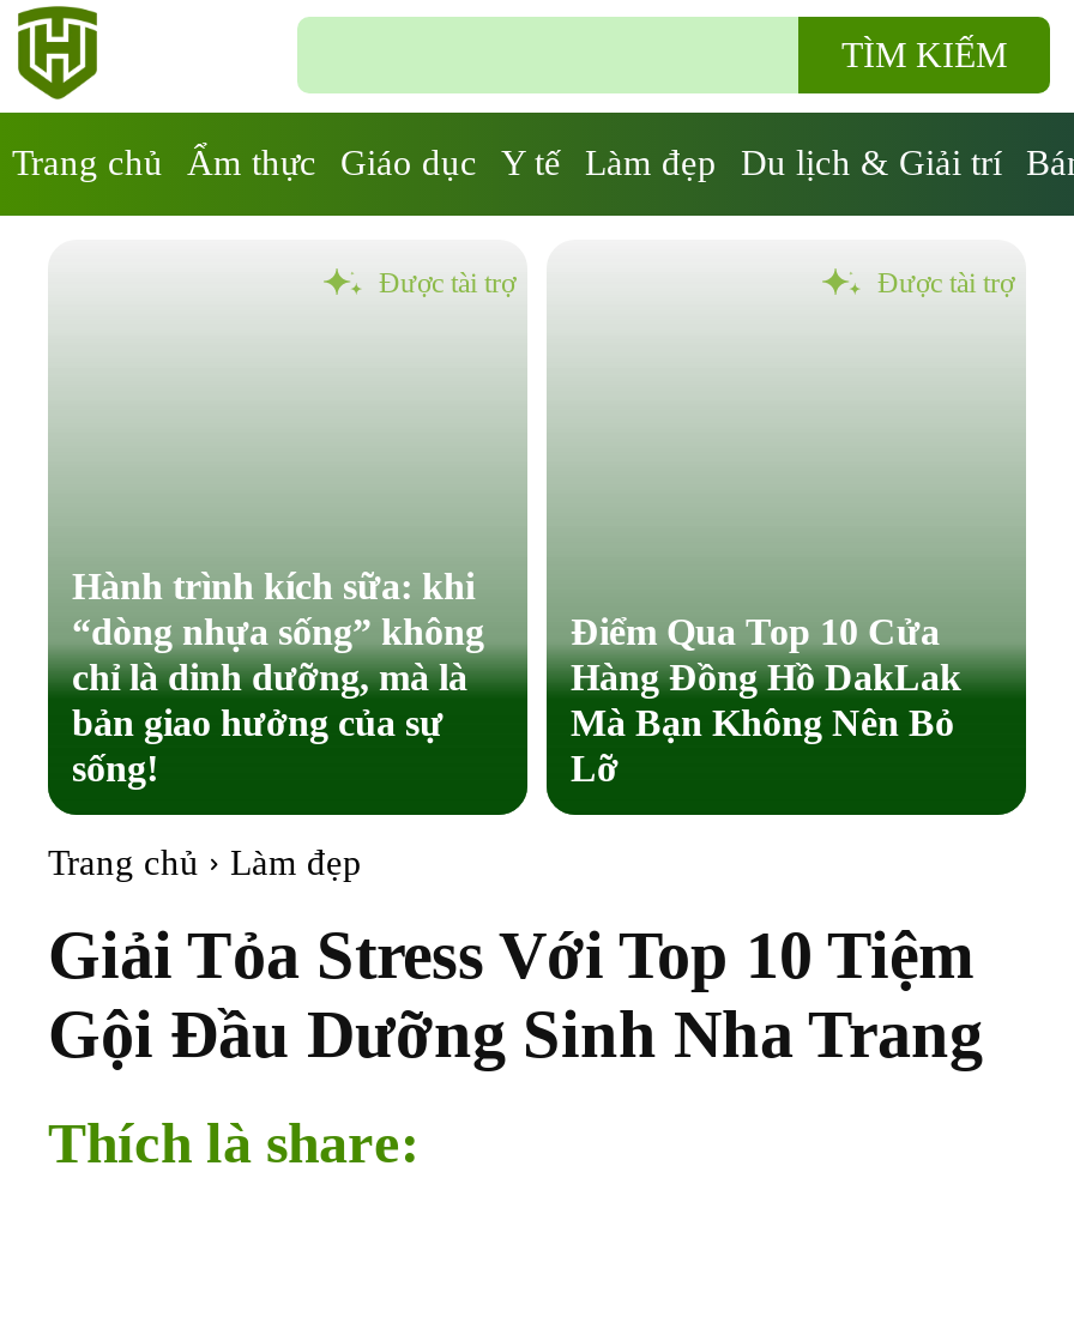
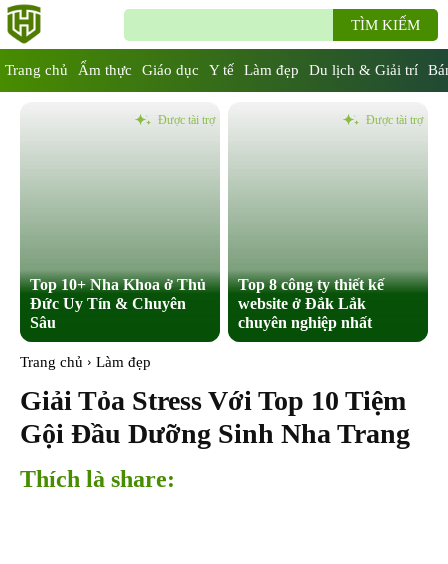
- Hành trình kích sữa: khi
- “dòng nhựa sống” không
- chỉ là dinh dưỡng, mà là
- bản giao hưởng của sự
- sống!
+ Top 10+ Nha Khoa ở Thủ
+ Đức Uy Tín & Chuyên
+ Sâu

- Điểm Qua Top 10 Cửa
- Hàng Đồng Hồ DakLak
- Mà Bạn Không Nên Bỏ
- Lỡ
+ Top 8 công ty thiết kế
+ website ở Đắk Lắk
+ chuyên nghiệp nhất
